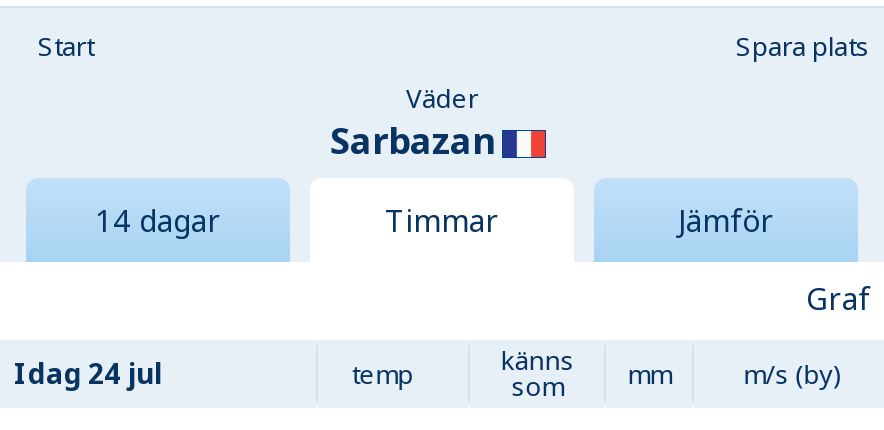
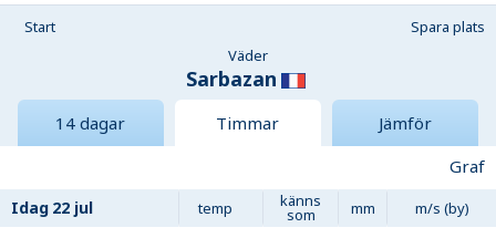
- Idag 24 jul
+ Idag 22 jul
